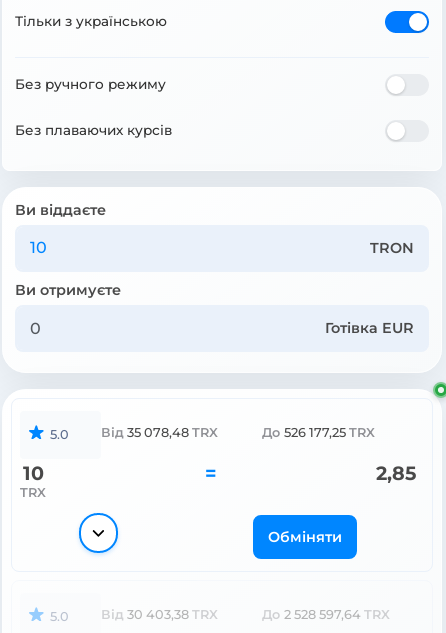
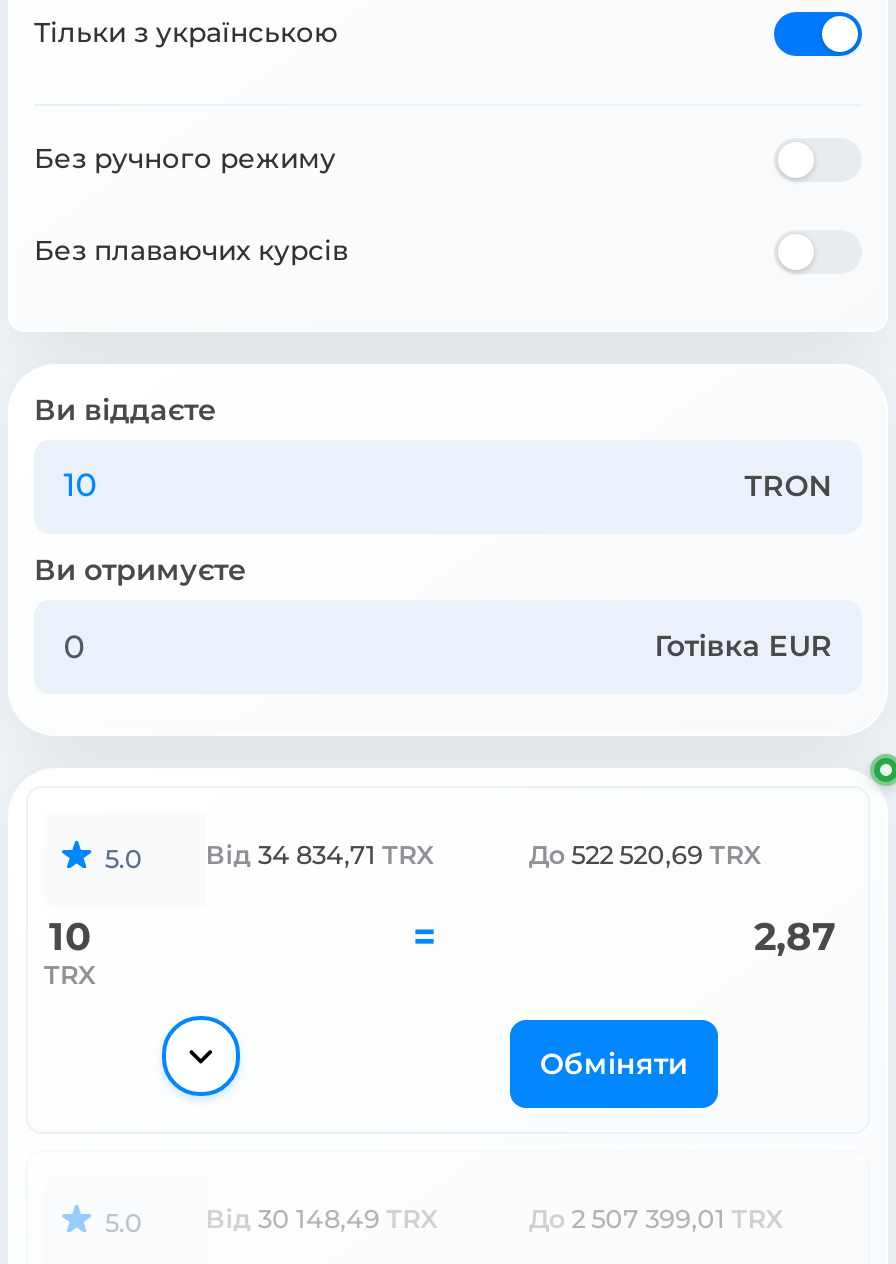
- Від 35 078,48 TRX
+ Від 34 834,71 TRX

- До 526 177,25 TRX
+ До 522 520,69 TRX

- 2,85
+ 2,87

- Від 30 403,38 TRX
+ Від 30 148,49 TRX

- До 2 528 597,64 TRX
+ До 2 507 399,01 TRX
